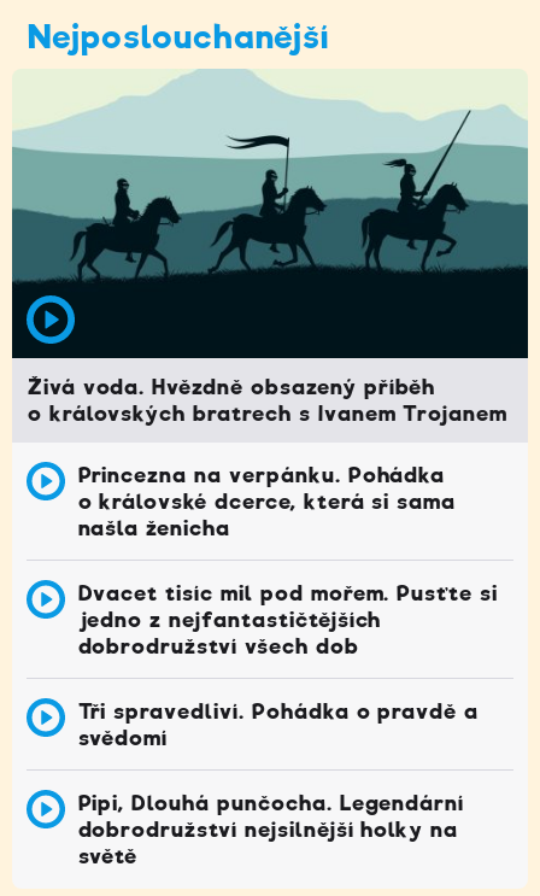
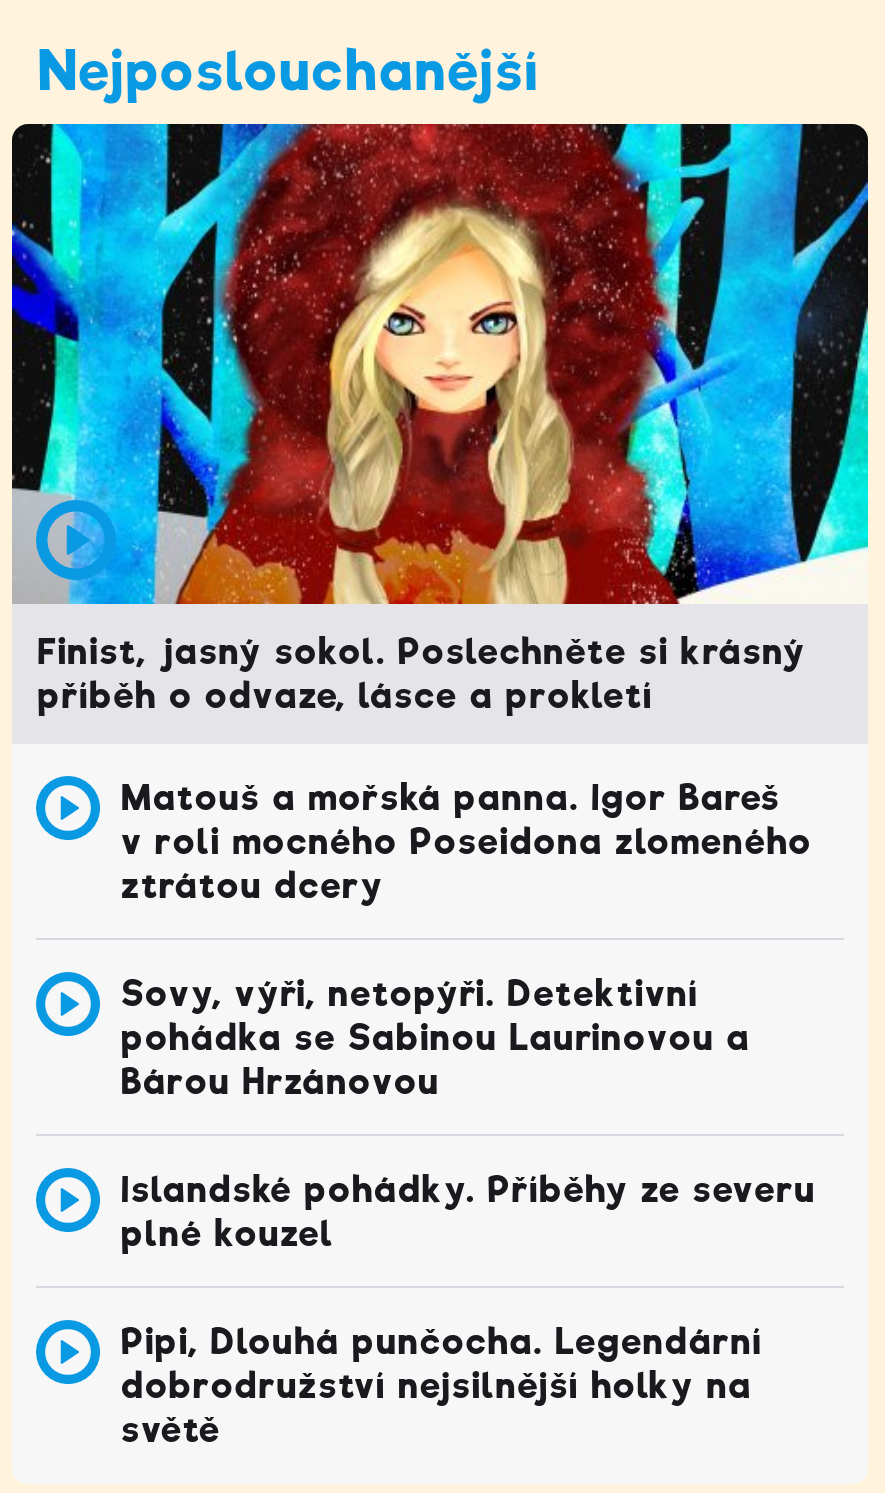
- [image]
- Živá voda. Hvězdně obsazený příběh
- o královských bratrech s Ivanem Trojanem
+ [image]
+ Finist, jasný sokol. Poslechněte si krásný
+ příběh o odvaze, lásce a prokletí

- Princezna na verpánku. Pohádka
- o královské dcerce, která si sama
- našla ženicha
+ Matouš a mořská panna. Igor Bareš
+ v roli mocného Poseidona zlomeného
+ ztrátou dcery

- Dvacet tisíc mil pod mořem. Pusťte si
- jedno z nejfantastičtějších
- dobrodružství všech dob
+ Sovy, výři, netopýři. Detektivní
+ pohádka se Sabinou Laurinovou a
+ Bárou Hrzánovou

- Tři spravedliví. Pohádka o pravdě a
- svědomí
+ Islandské pohádky. Příběhy ze severu
+ plné kouzel
